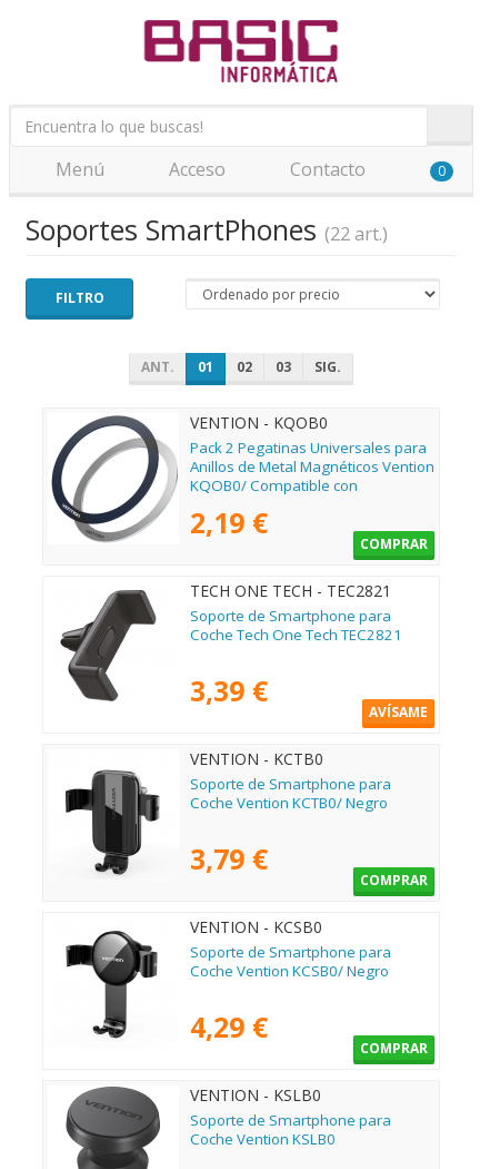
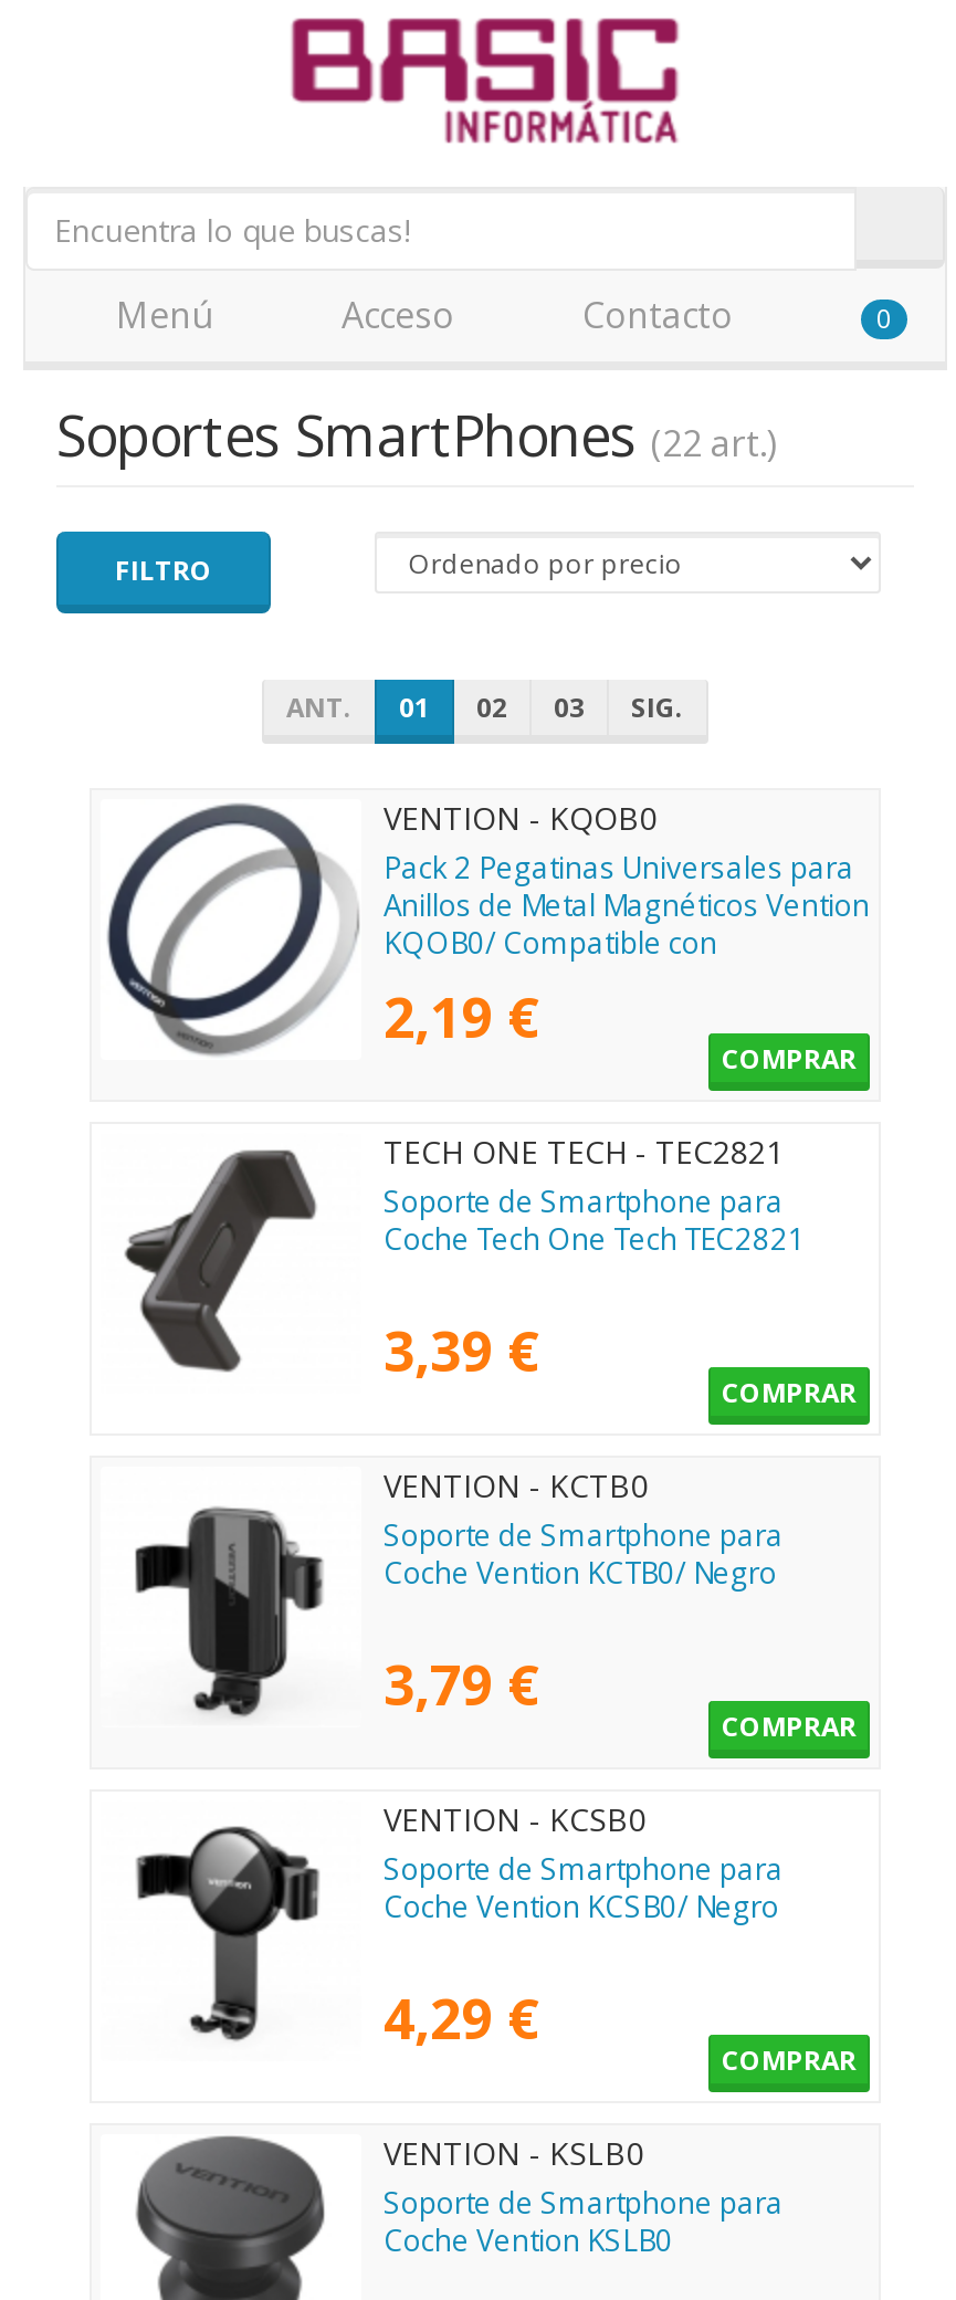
- AVÍSAME
+ COMPRAR
